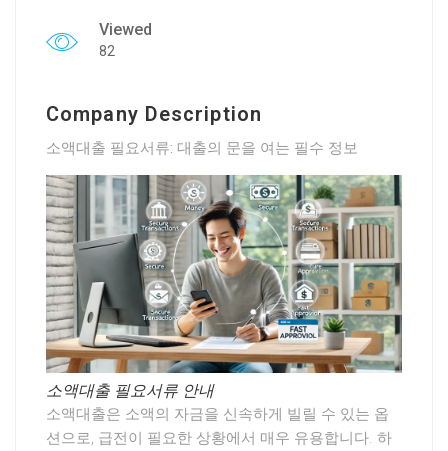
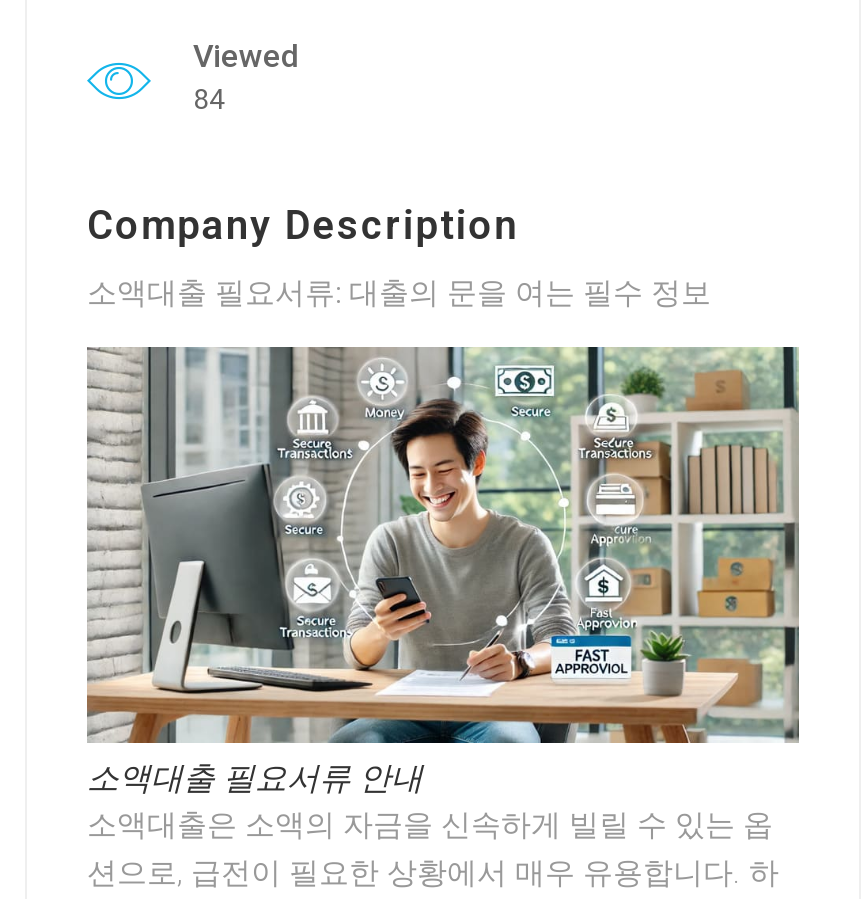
- 82
+ 84
